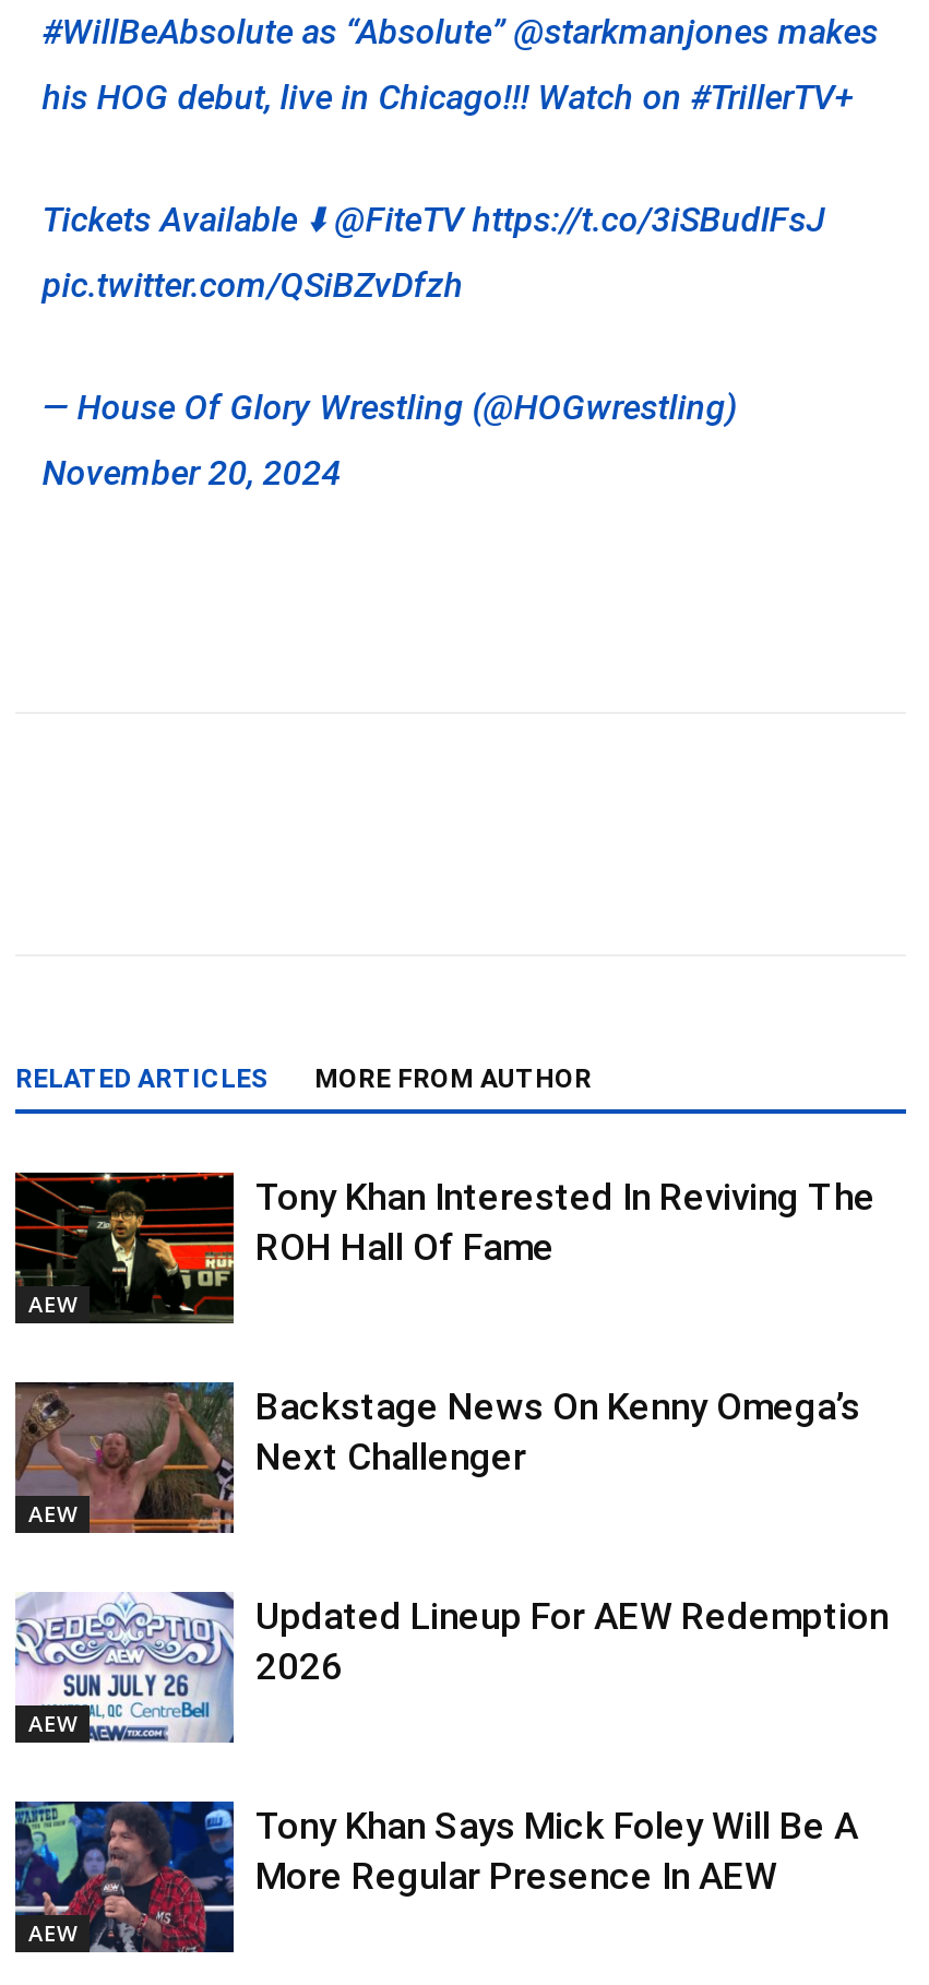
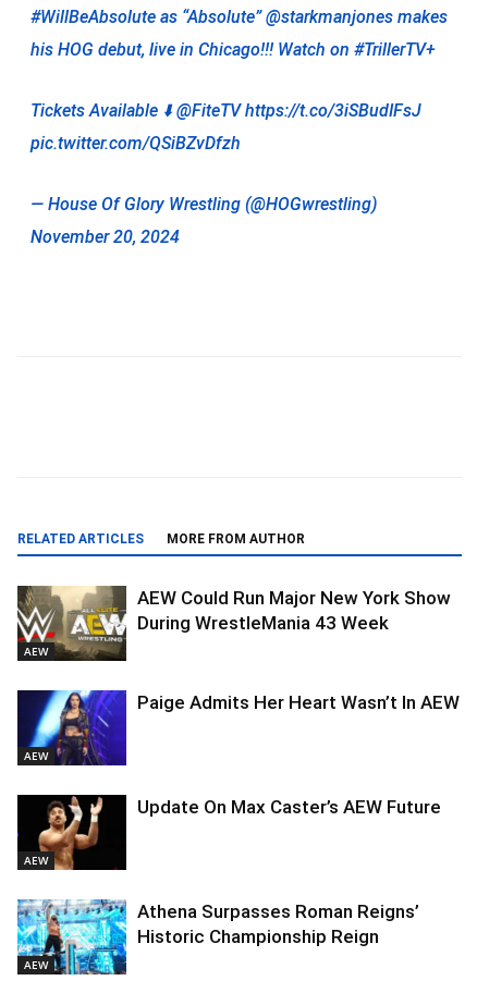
- [image]
- Tony Khan Interested In Reviving The
- ROH Hall Of Fame
+ [image]
+ AEW Could Run Major New York Show
+ During WrestleMania 43 Week

- [image]
- Backstage News On Kenny Omega’s
- Next Challenger
+ [image]
+ Paige Admits Her Heart Wasn’t In AEW

- [image]
- Updated Lineup For AEW Redemption
- 2026
+ [image]
+ Update On Max Caster’s AEW Future

- [image]
- Tony Khan Says Mick Foley Will Be A
- More Regular Presence In AEW
+ [image]
+ Athena Surpasses Roman Reigns’
+ Historic Championship Reign
